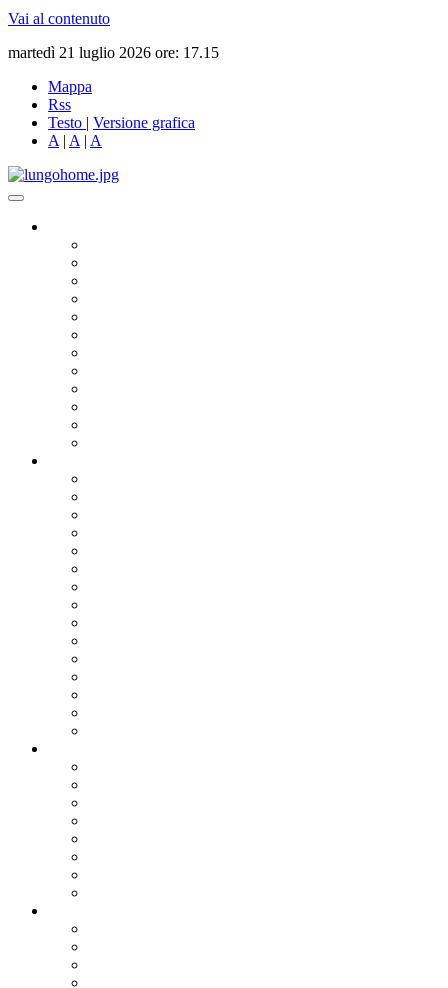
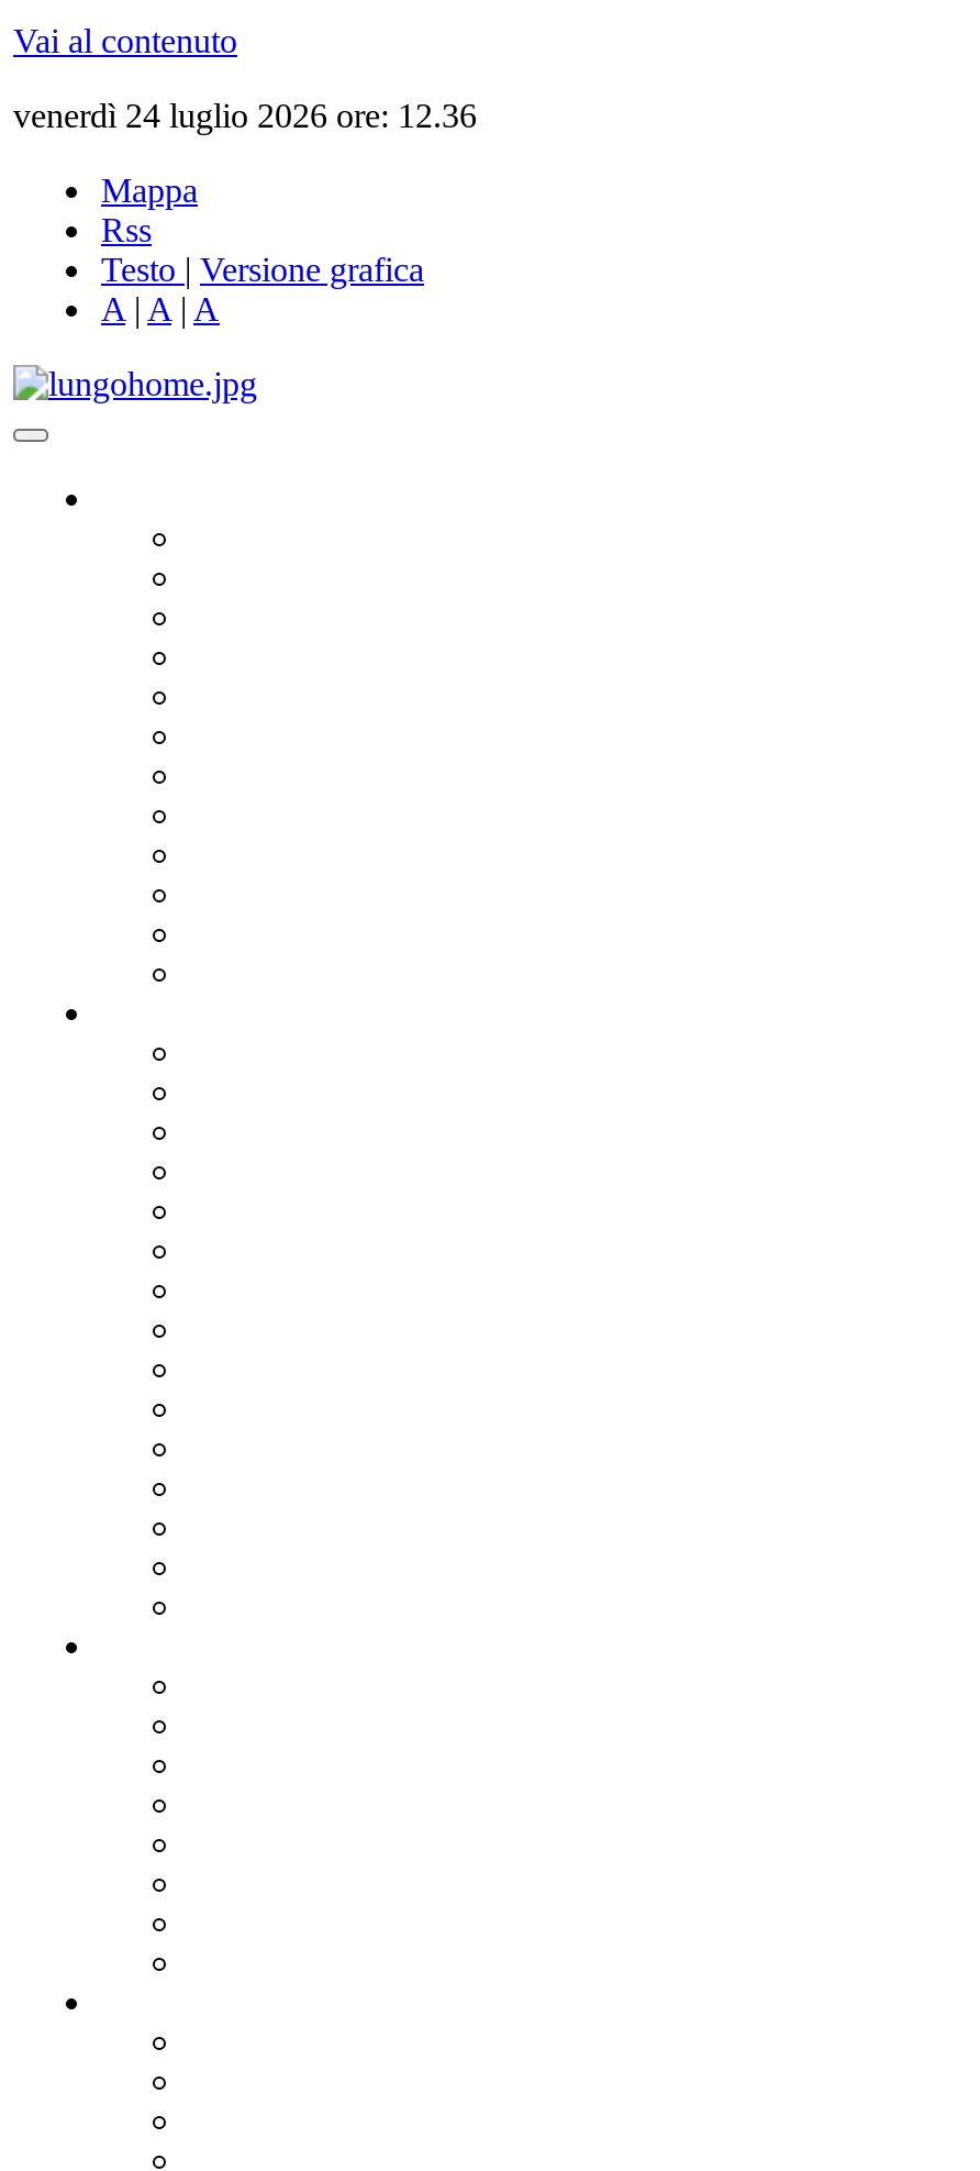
- martedì 21 luglio 2026 ore: 17.15
+ venerdì 24 luglio 2026 ore: 12.36
